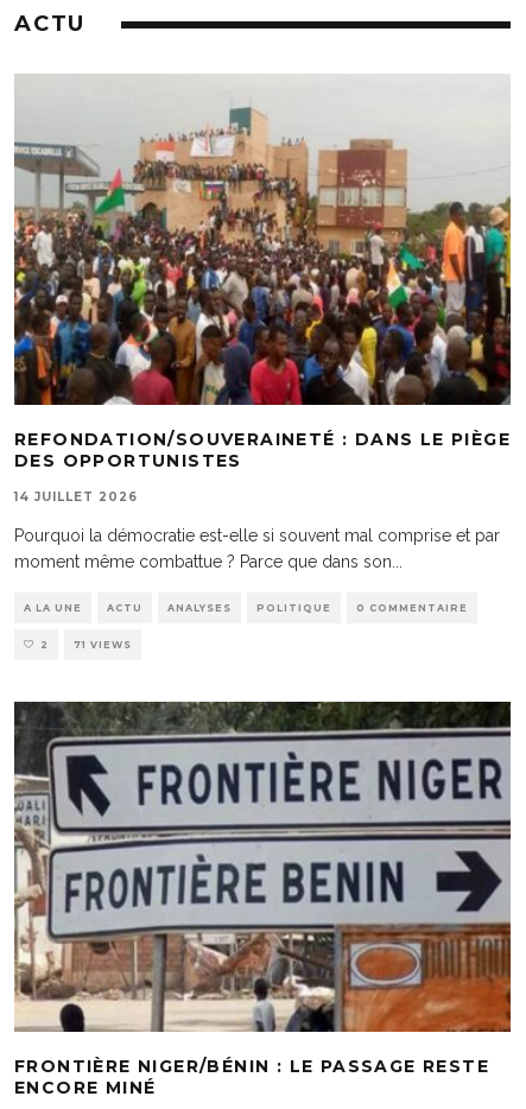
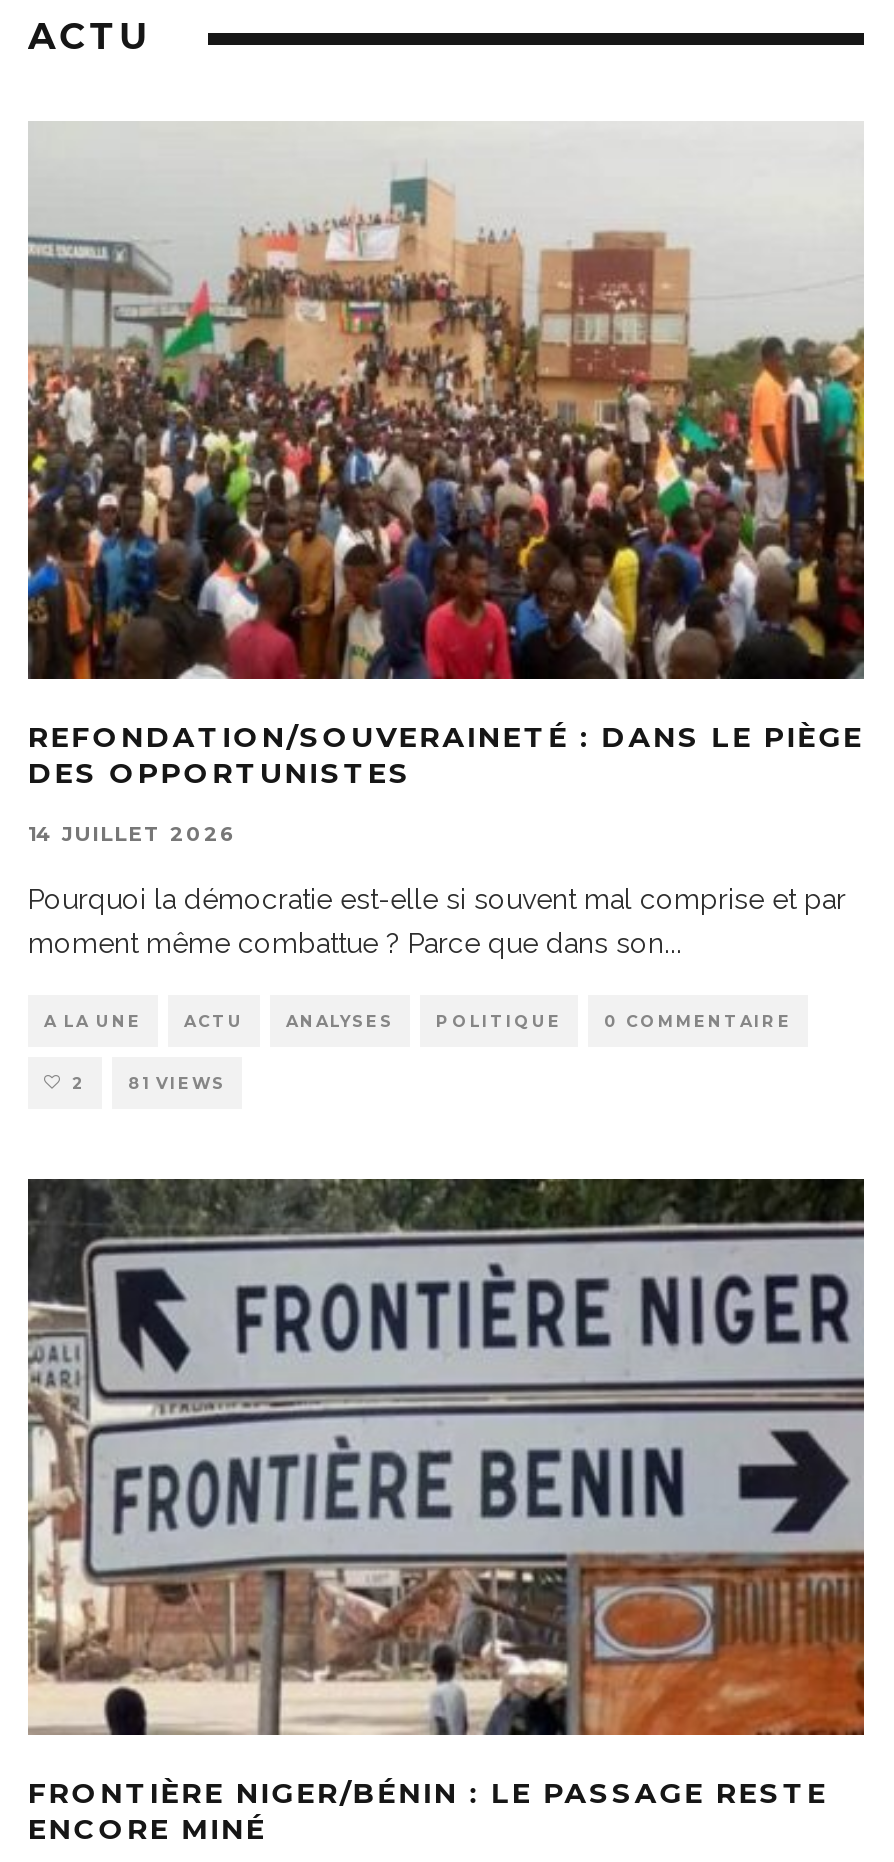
- 71 VIEWS
+ 81 VIEWS
